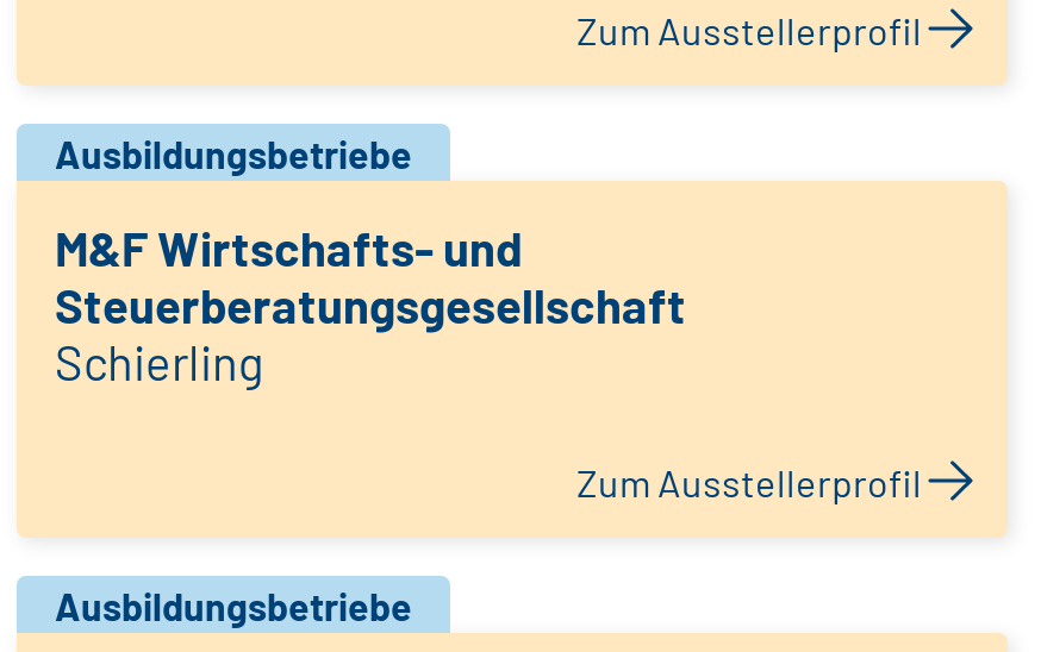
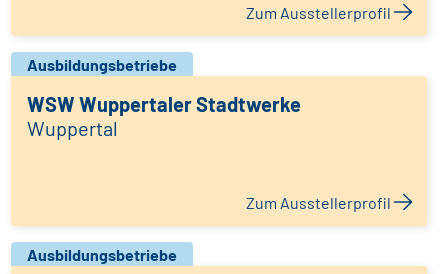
- M&F Wirtschafts- und
- Steuerberatungsgesellschaft
- Schierling
+ WSW Wuppertaler Stadtwerke
+ Wuppertal
